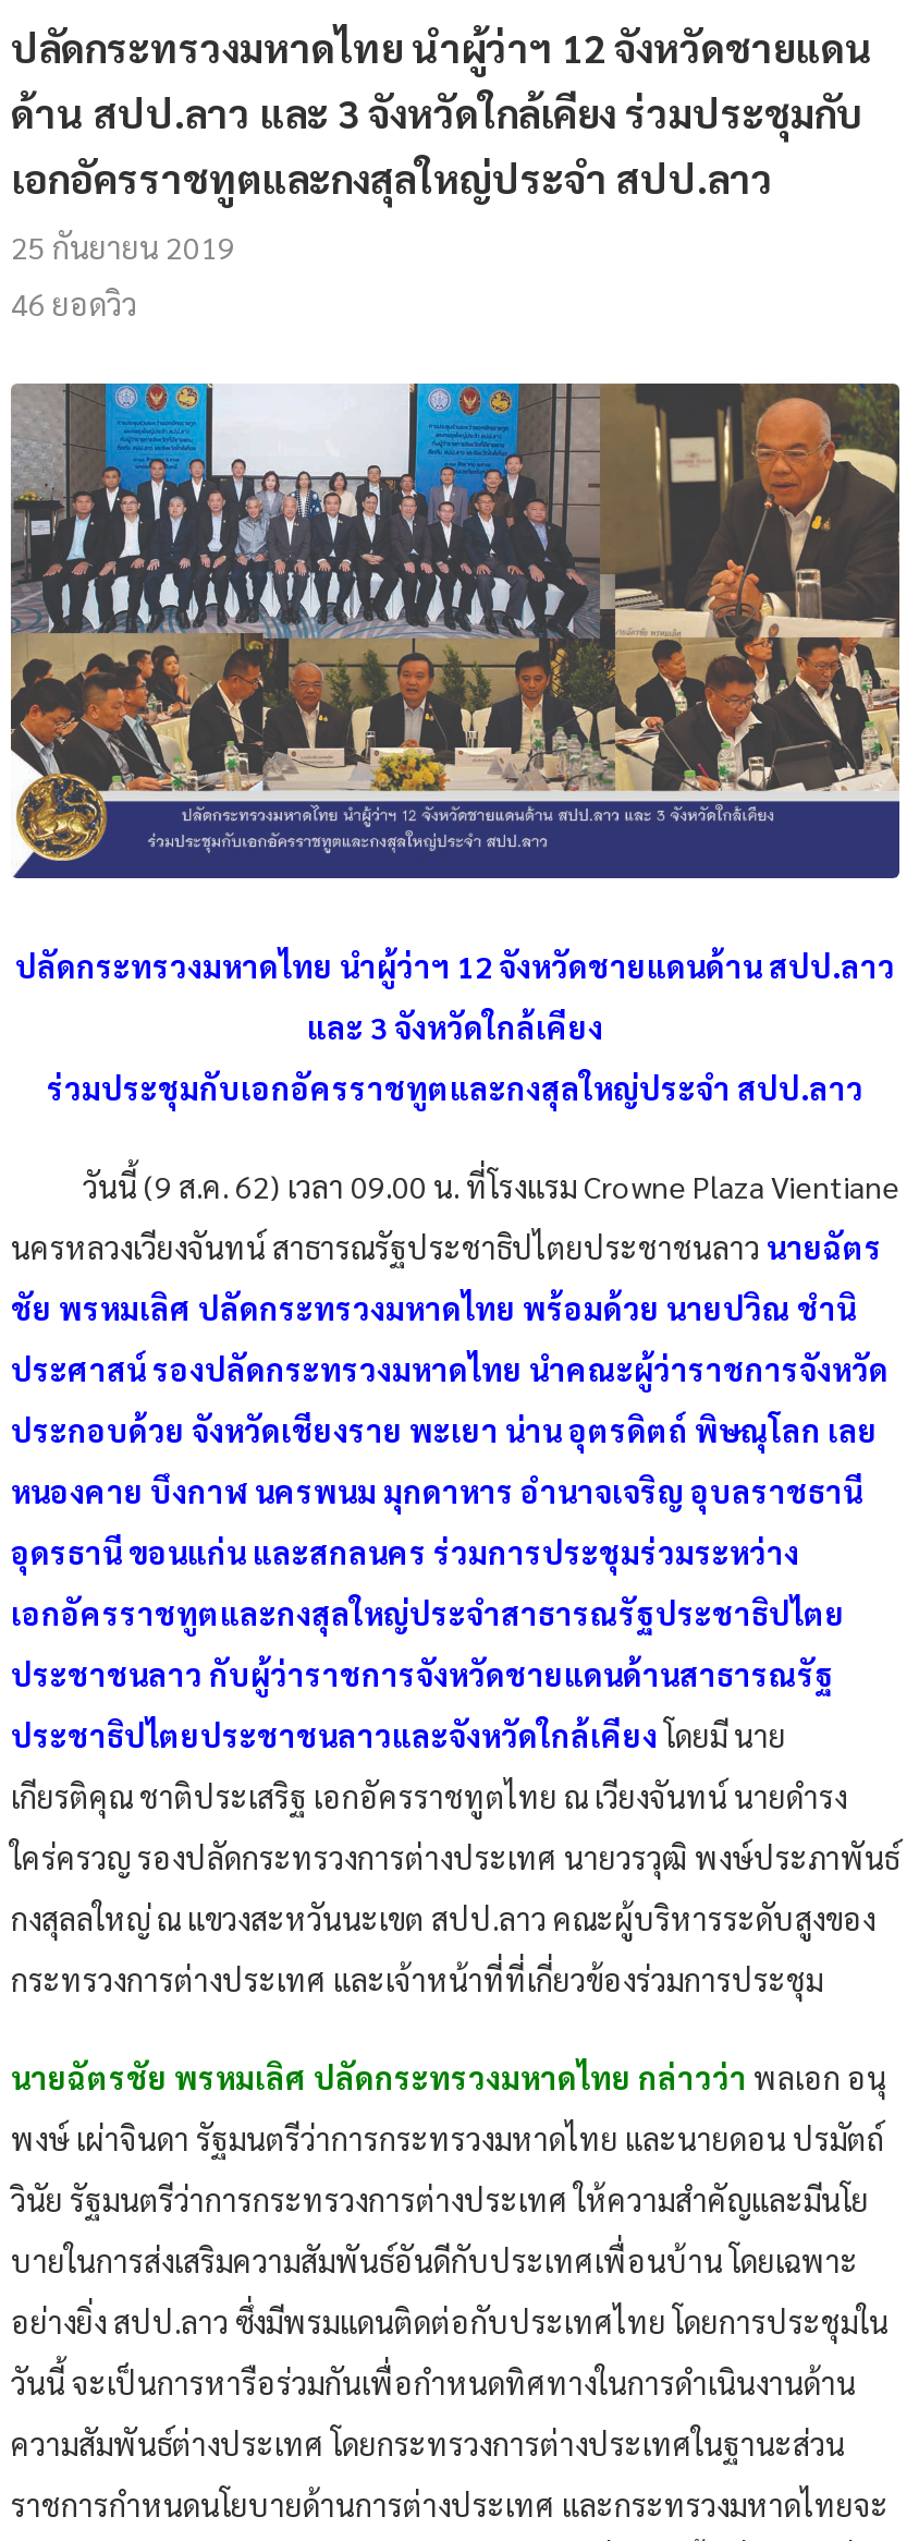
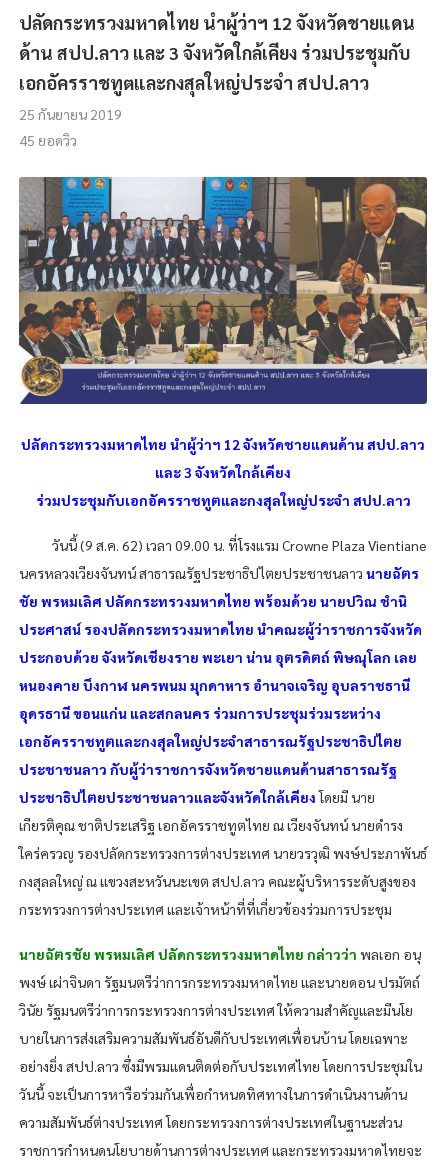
- 46ยอดวิว
+ 45ยอดวิว
